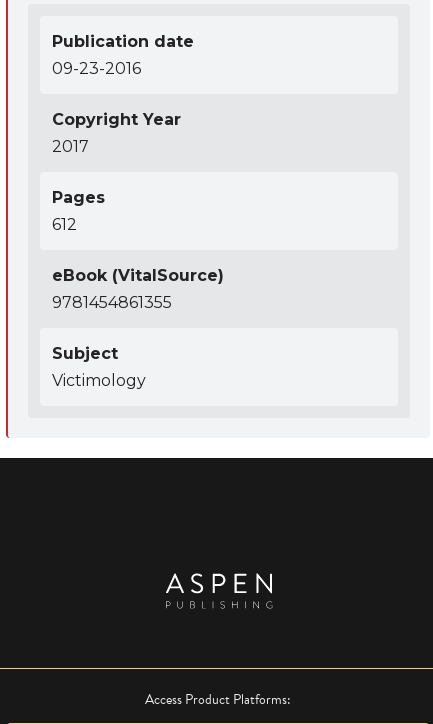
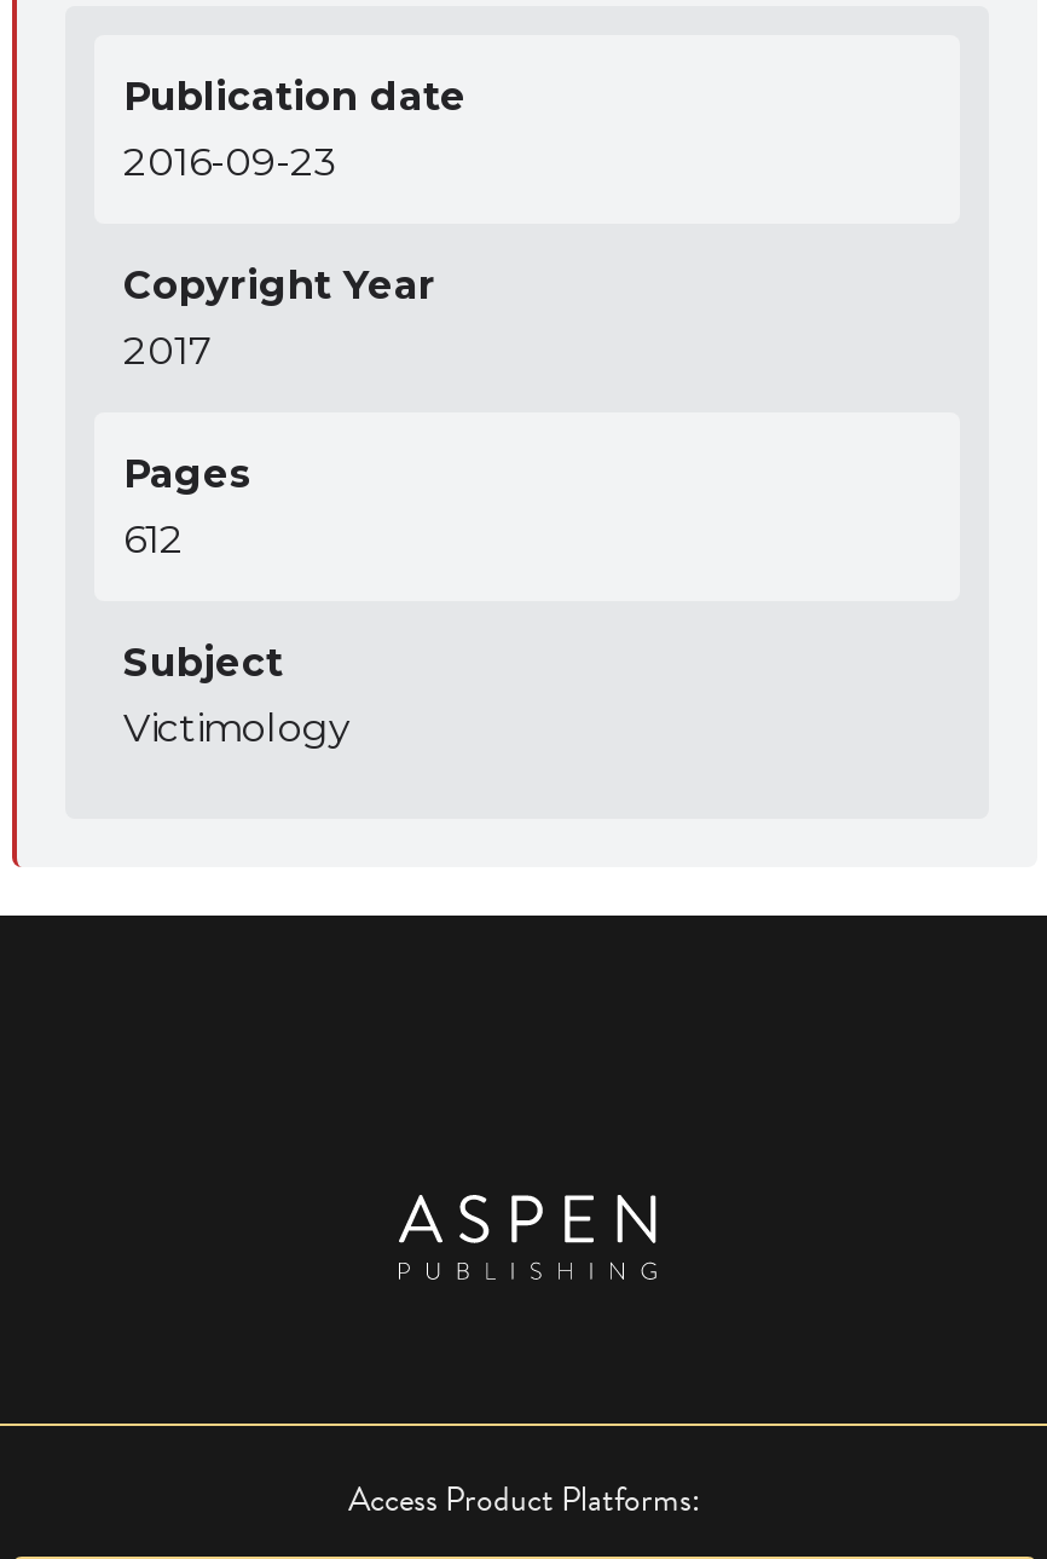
- 09-23-2016
+ 2016-09-23

- eBook (VitalSource)
- 9781454861355
